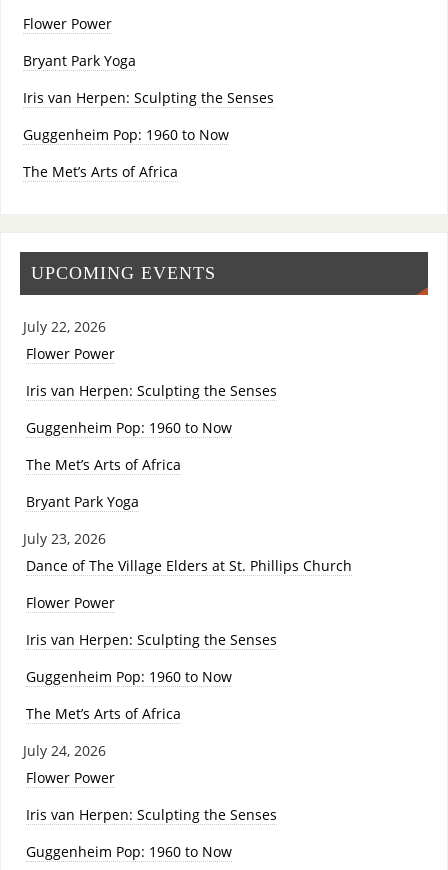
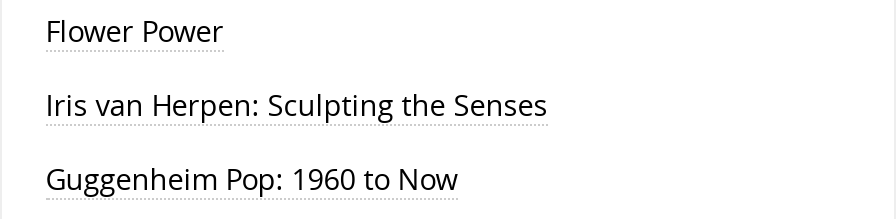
- Bryant Park Yoga
- Iris van Herpen: Sculpting the Senses
- Guggenheim Pop: 1960 to Now
- The Met’s Arts of Africa

- UPCOMING EVENTS
- July 22, 2026
- Flower Power
- Iris van Herpen: Sculpting the Senses
- Guggenheim Pop: 1960 to Now
- The Met’s Arts of Africa
- Bryant Park Yoga
- July 23, 2026
- Dance of The Village Elders at St. Phillips Church
- Flower Power
- Iris van Herpen: Sculpting the Senses
- Guggenheim Pop: 1960 to Now
- The Met’s Arts of Africa
- July 24, 2026
- Flower Power
